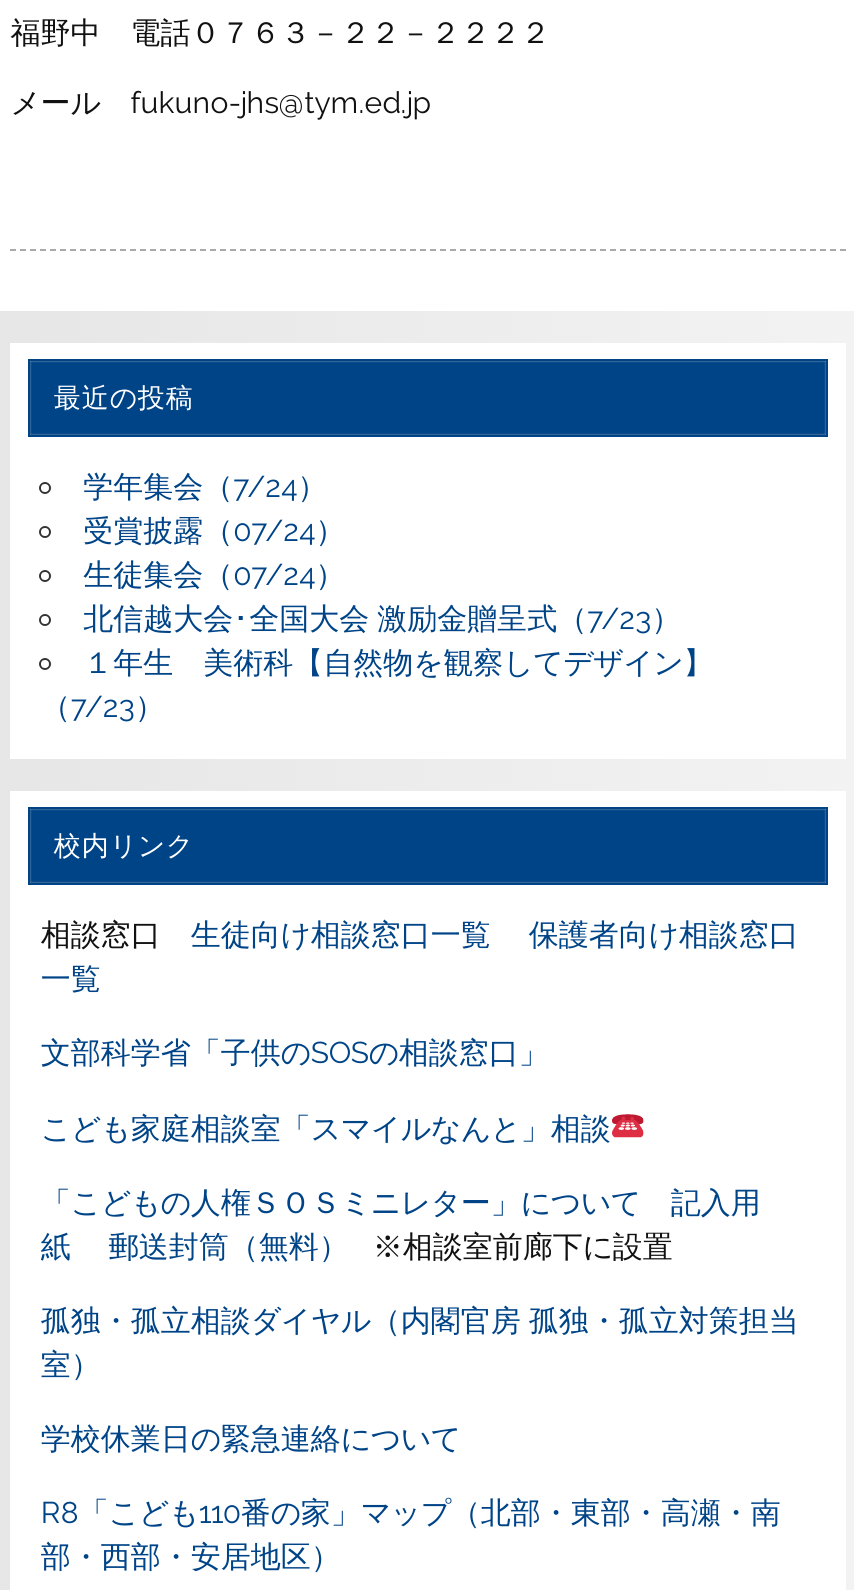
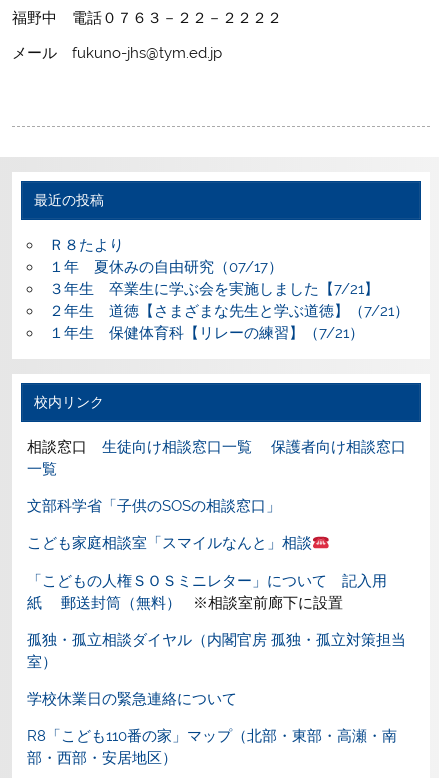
- 学年集会（7/24）
- 受賞披露（07/24）
- 生徒集会（07/24）
- 北信越大会･全国大会 激励金贈呈式（7/23）
- １年生 美術科【自然物を観察してデザイン】
- （7/23）
+ Ｒ８たより
+ １年 夏休みの自由研究（07/17）
+ ３年生 卒業生に学ぶ会を実施しました【7/21】
+ ２年生 道徳【さまざまな先生と学ぶ道徳】（7/21）
+ １年生 保健体育科【リレーの練習】（7/21）
